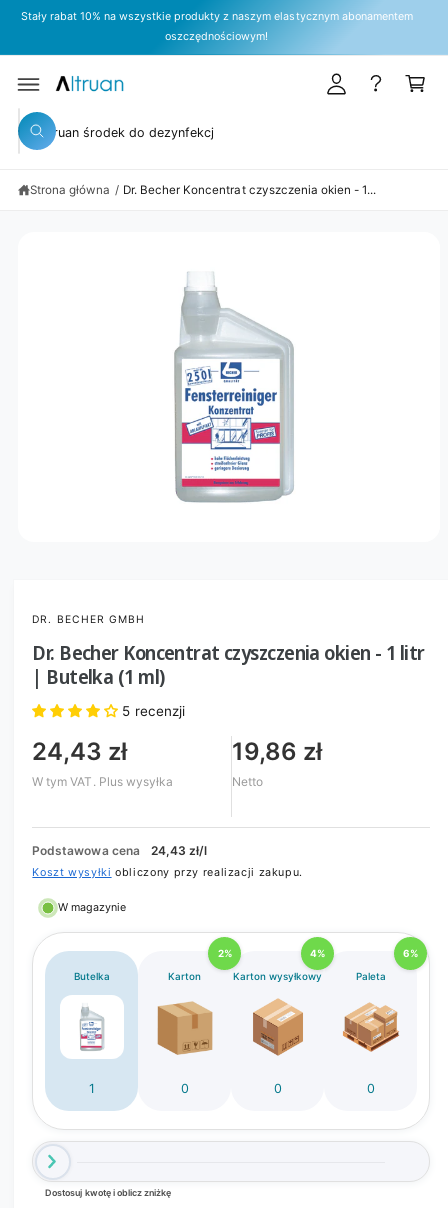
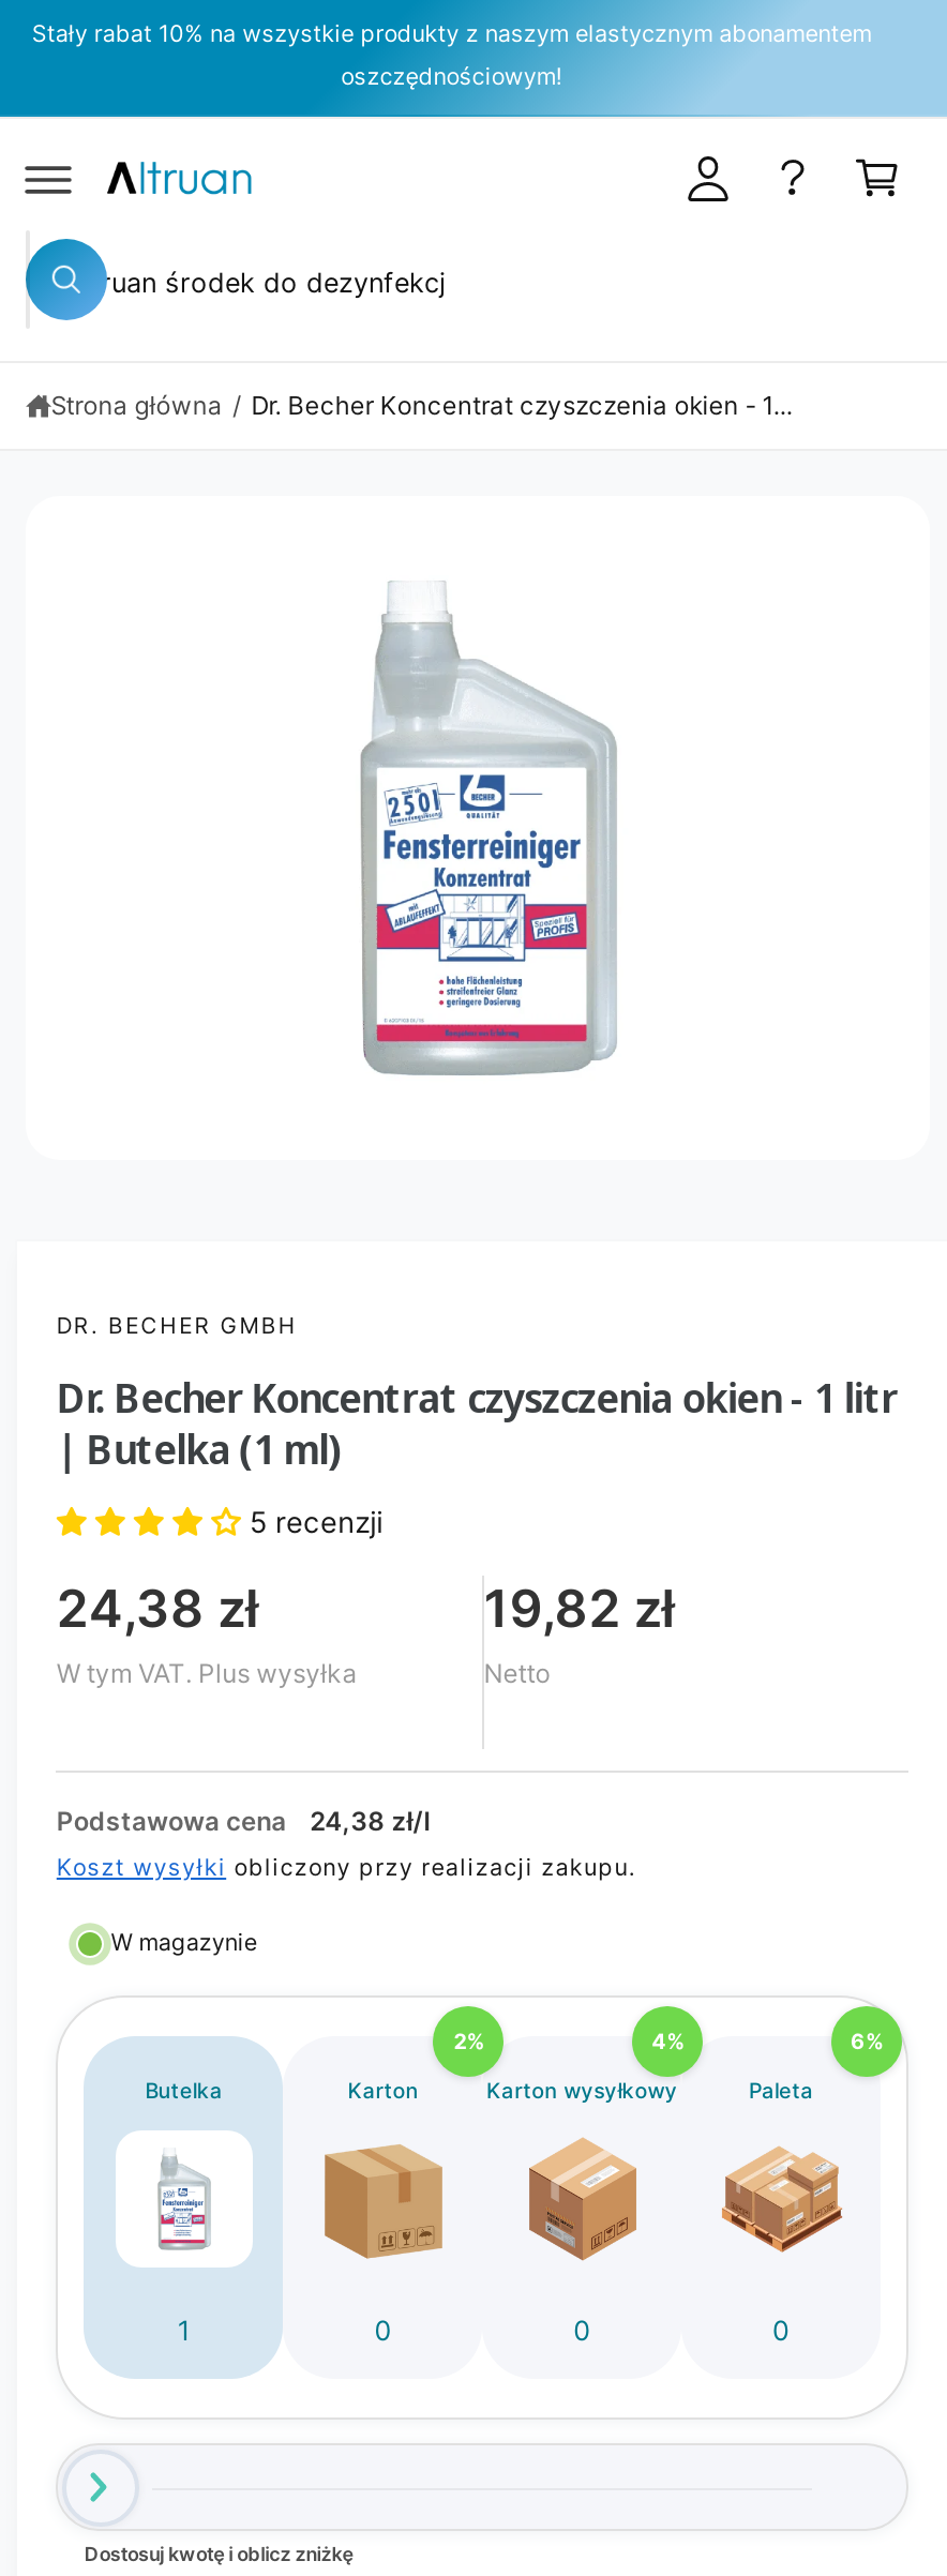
- 24,43 zł
+ 24,38 zł

- 19,86 zł
+ 19,82 zł

- 24,43 zł/l
+ 24,38 zł/l
